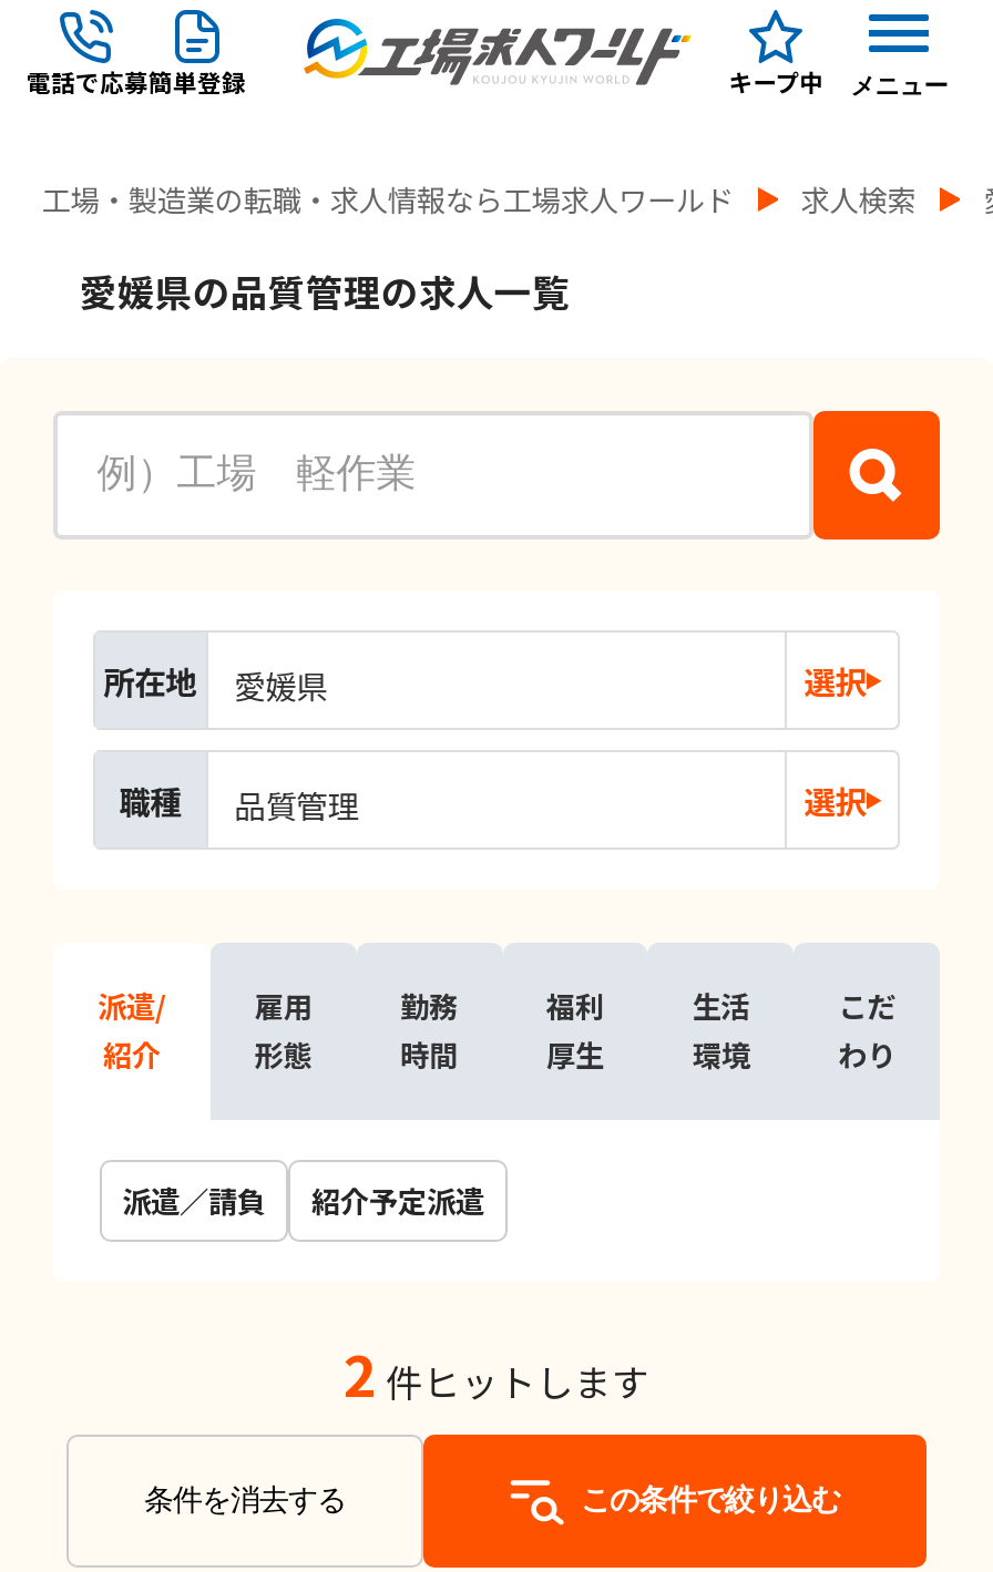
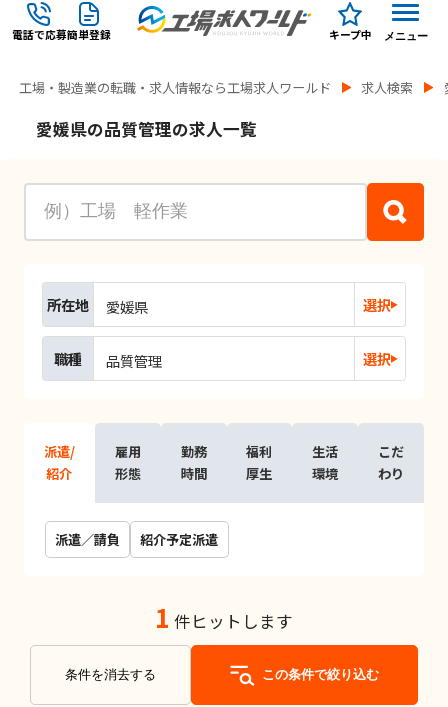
- 2件ヒットします
+ 1件ヒットします
